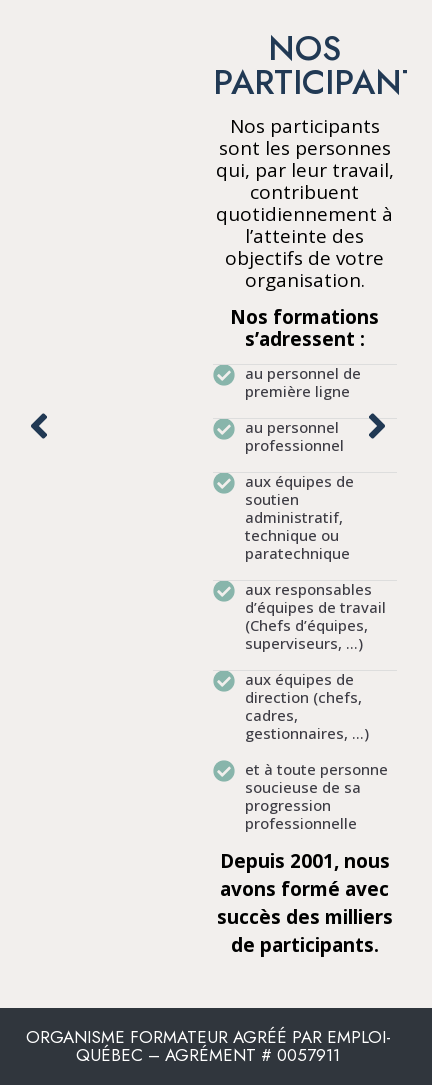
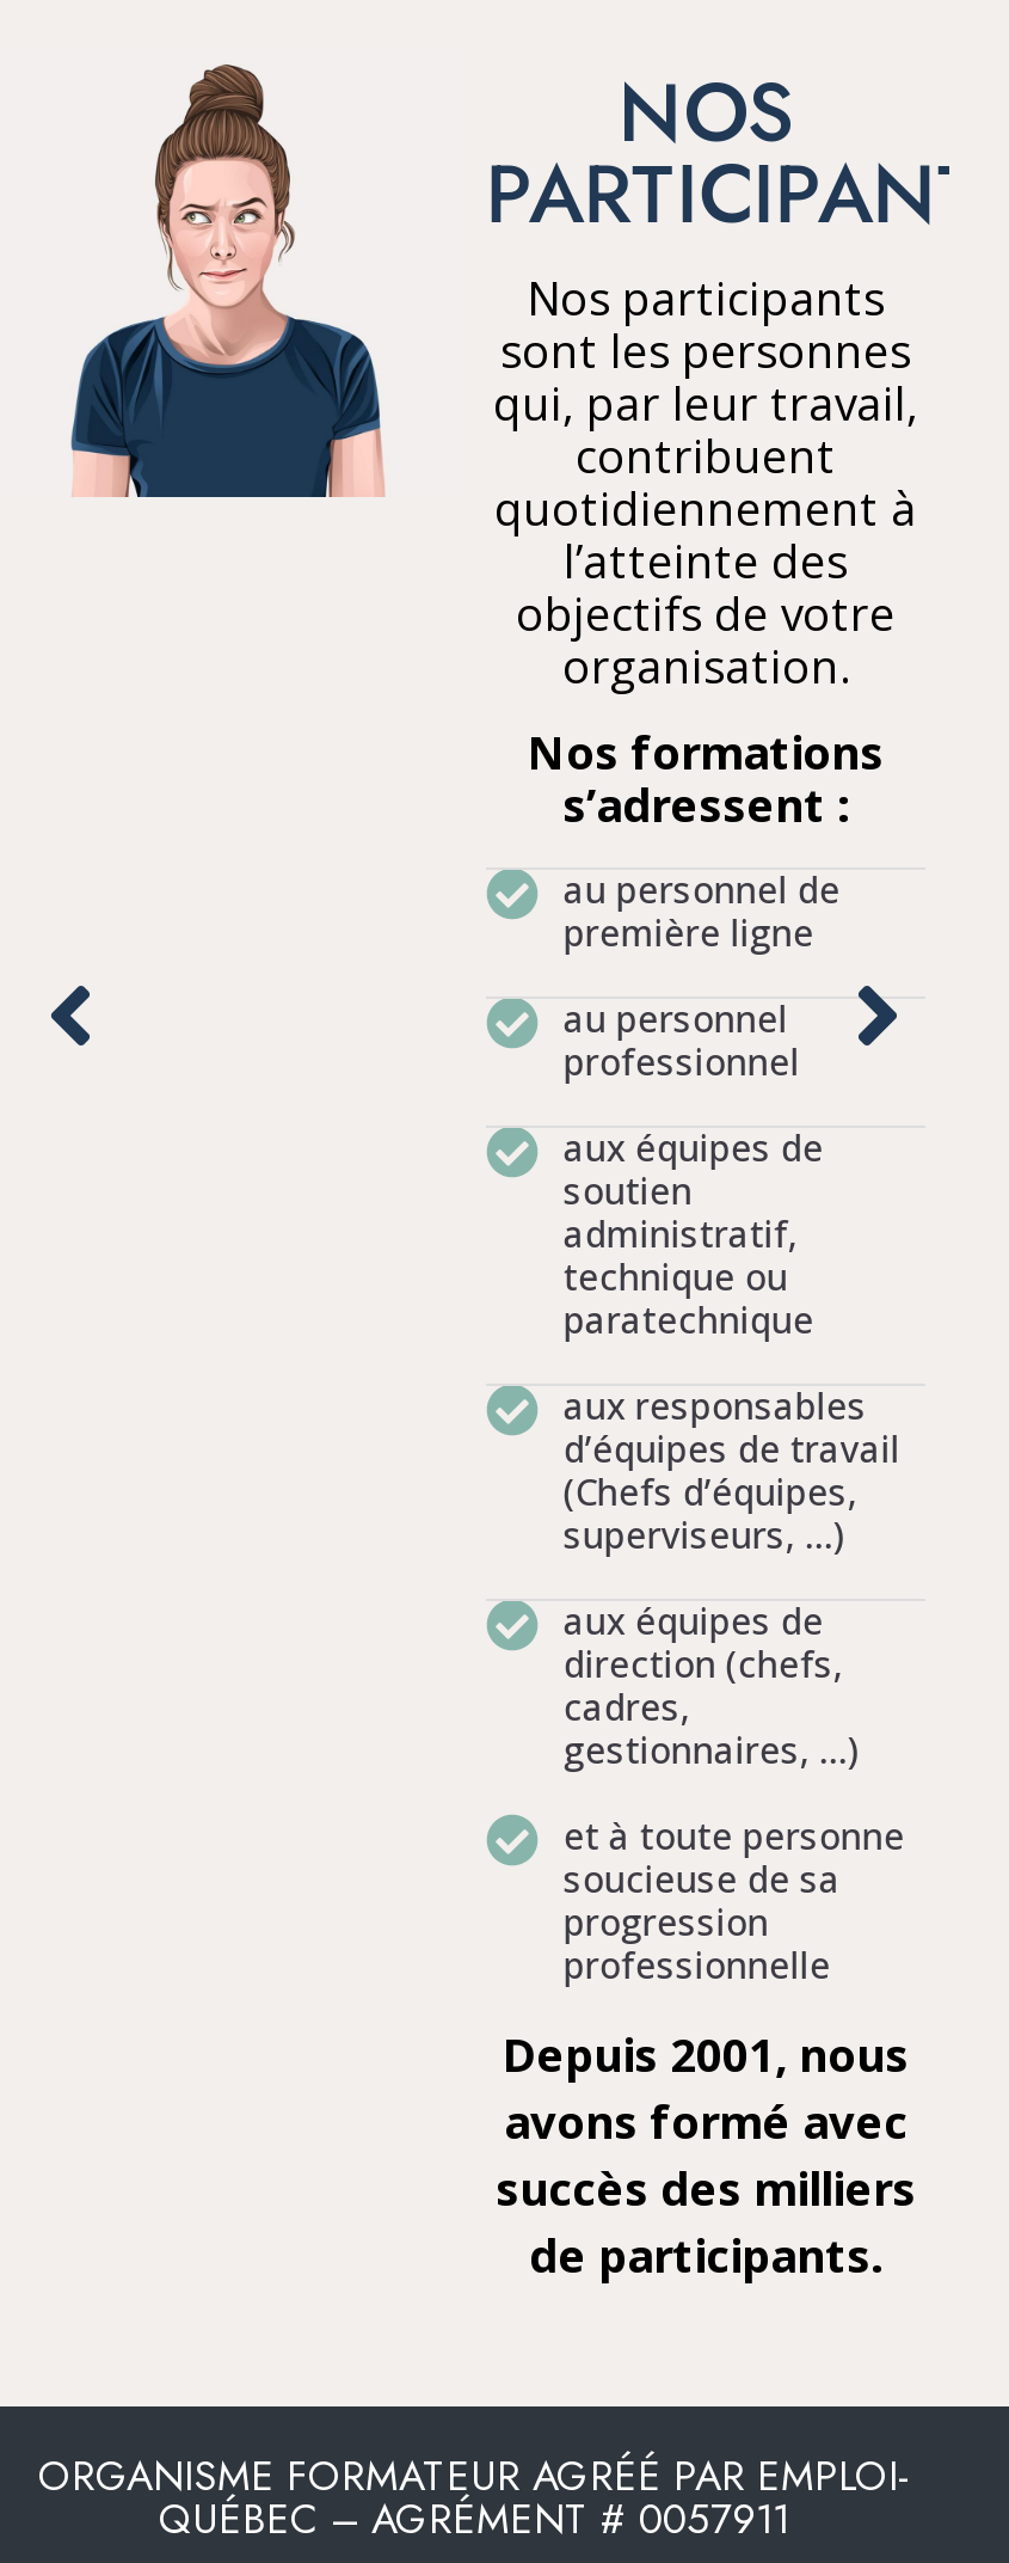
+ [image]
